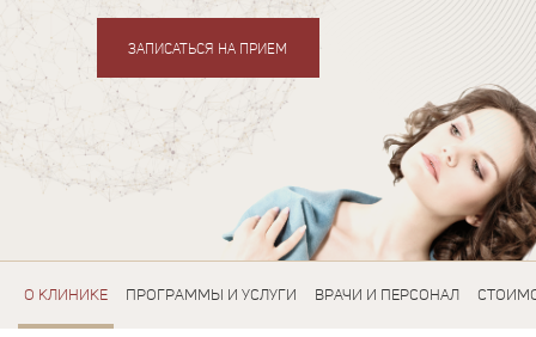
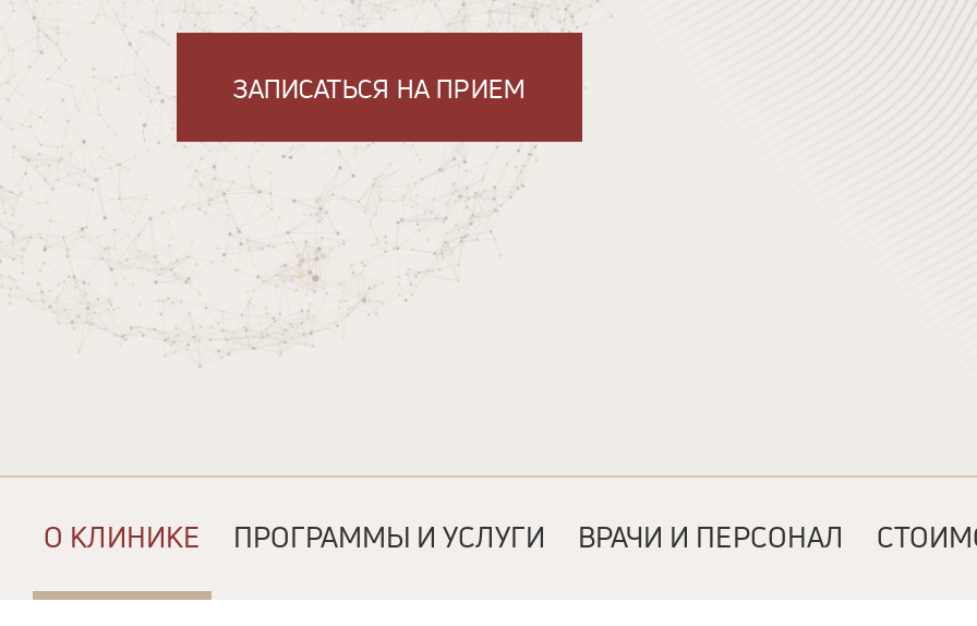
- [image]
